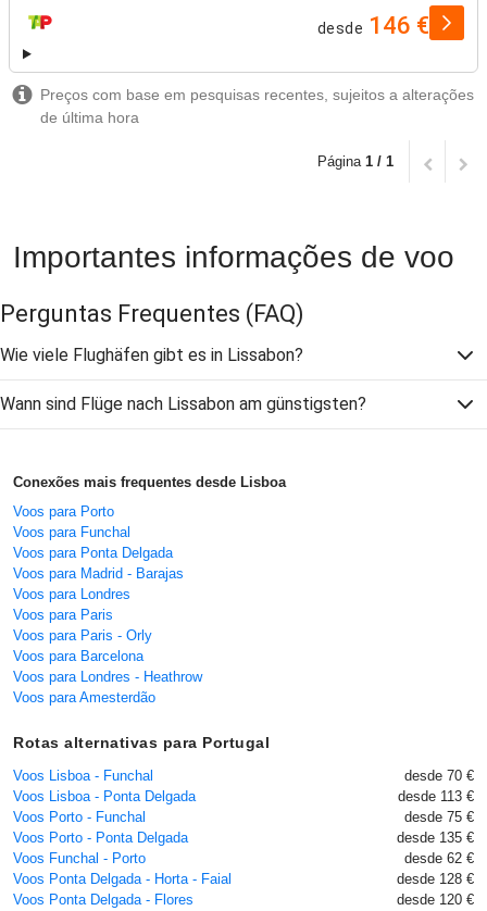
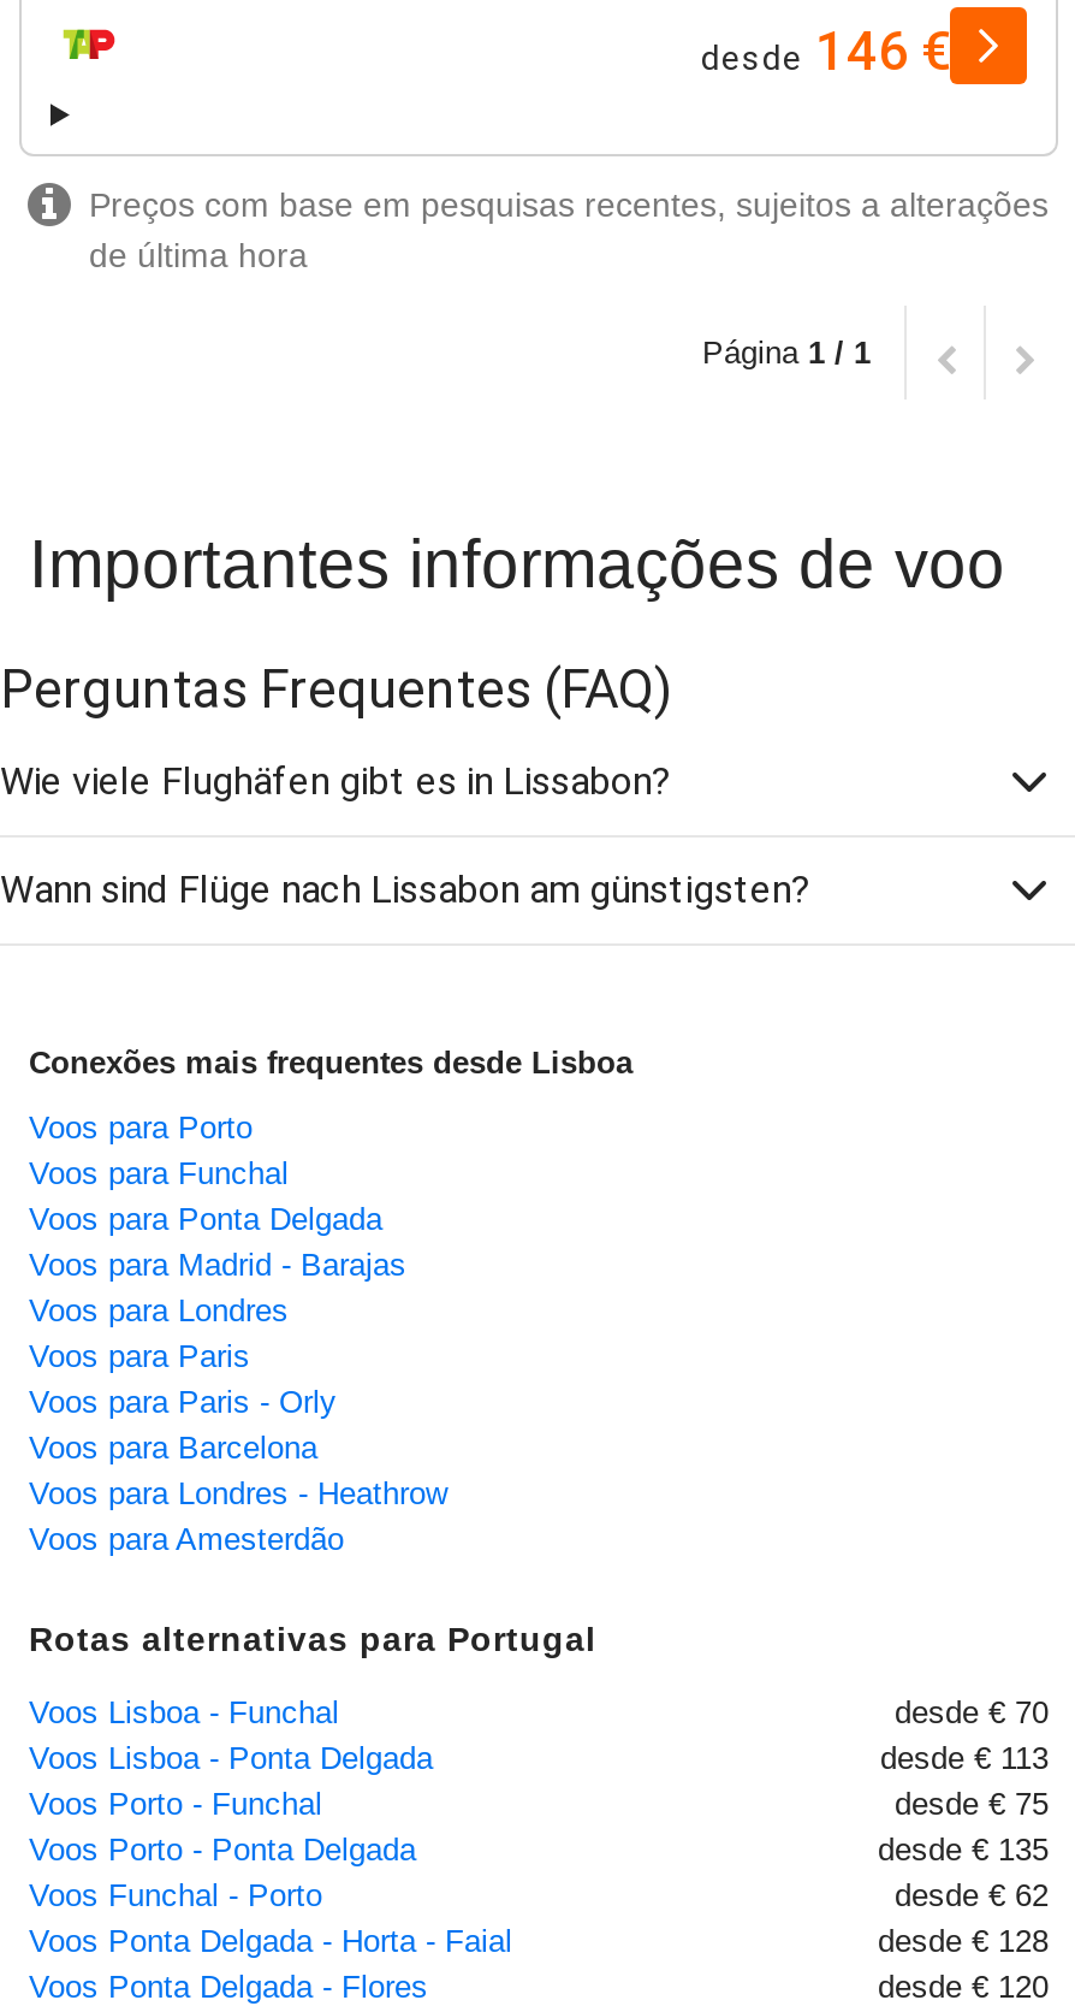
- desde 70 €
+ desde € 70

- desde 113 €
+ desde € 113

- desde 75 €
+ desde € 75

- desde 135 €
+ desde € 135

- desde 62 €
+ desde € 62

- desde 128 €
+ desde € 128

- desde 120 €
+ desde € 120
